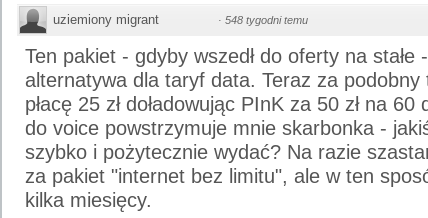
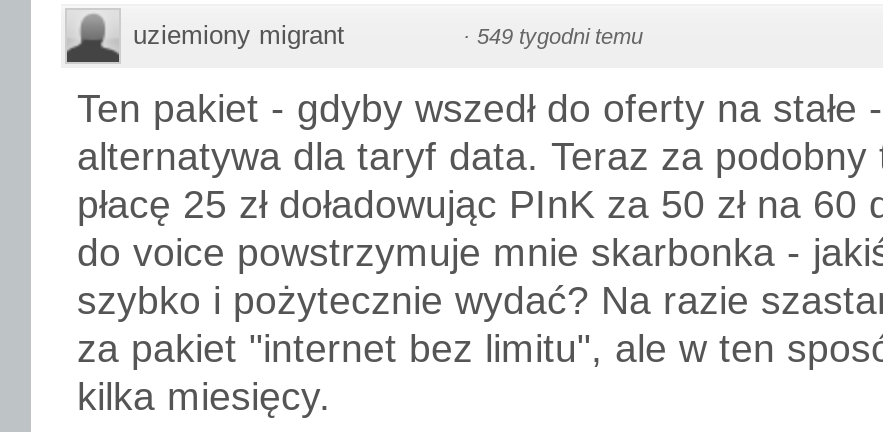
- · 548 tygodni temu
+ · 549 tygodni temu
